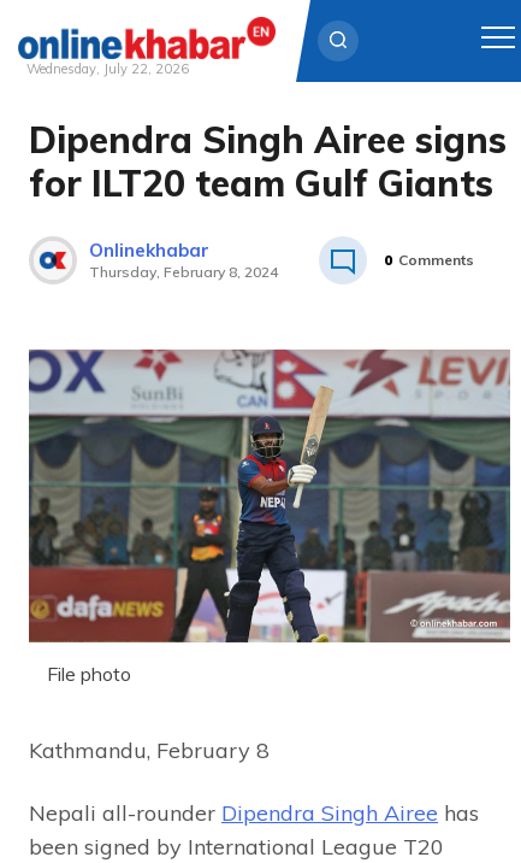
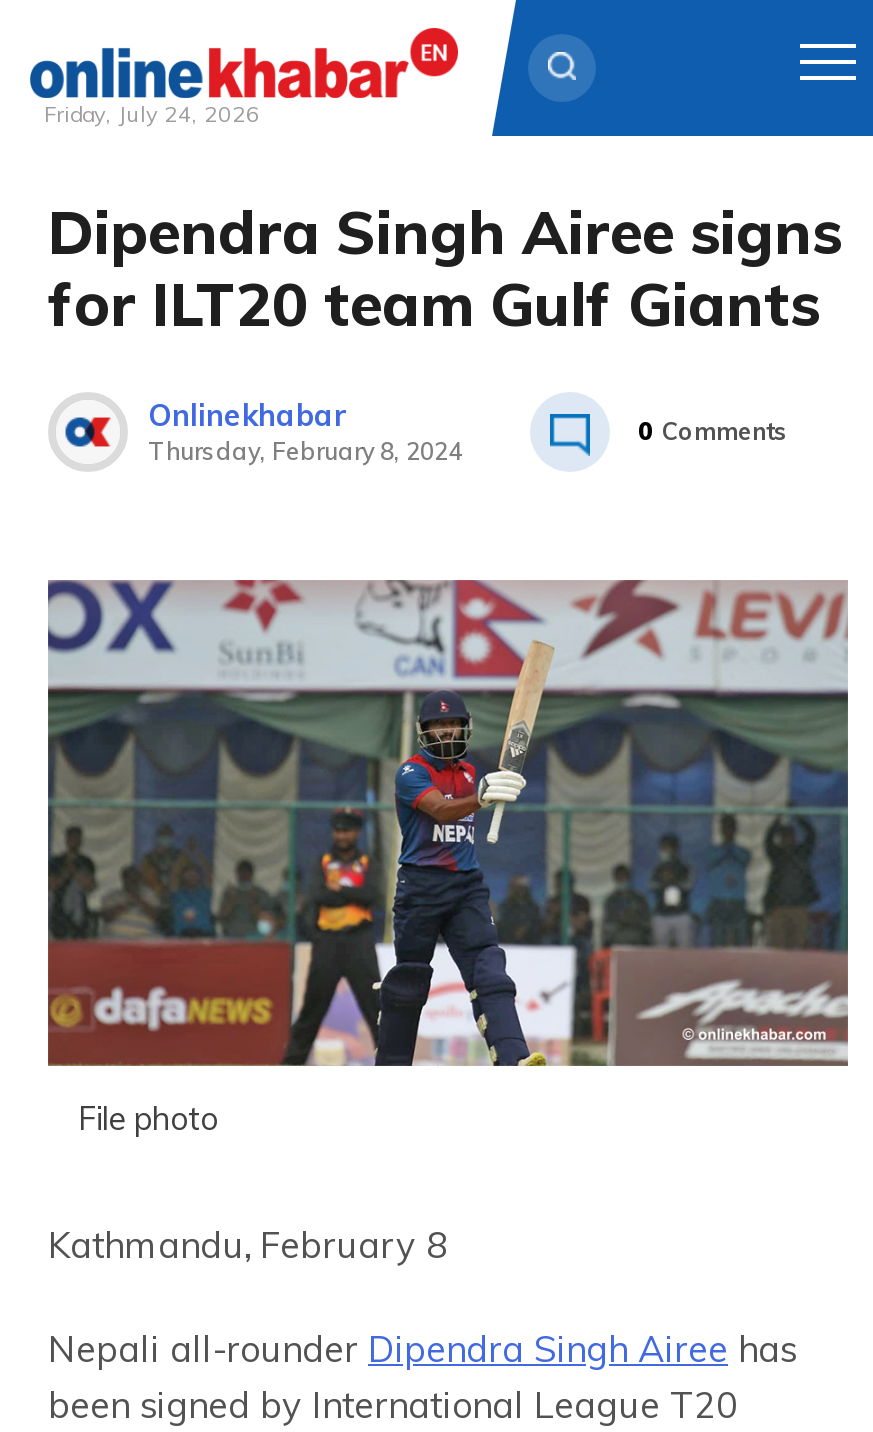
- Wednesday, July 22, 2026
+ Friday, July 24, 2026
